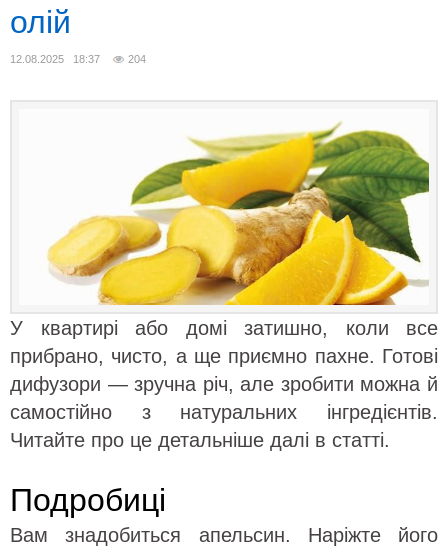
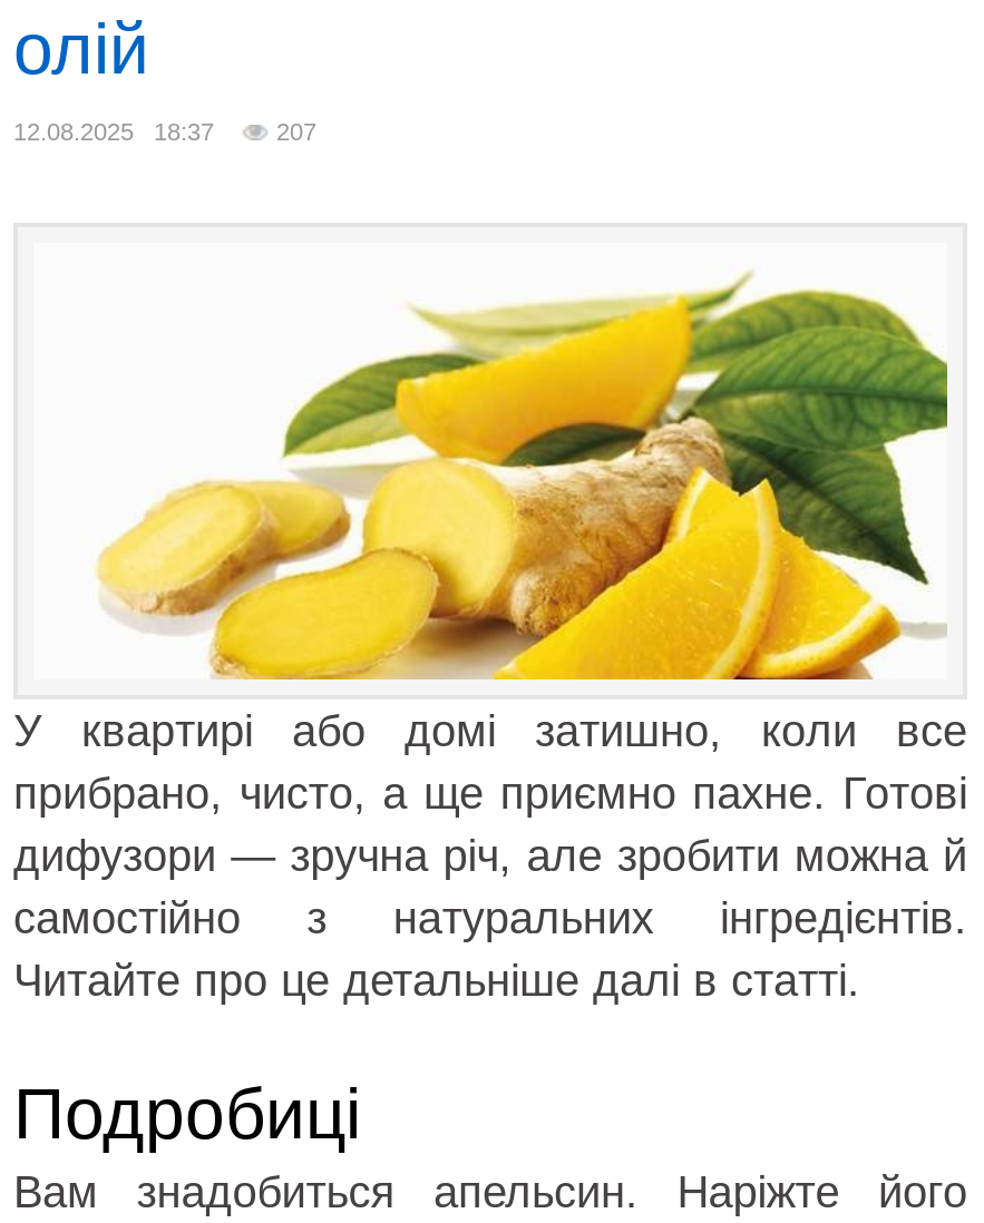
- 12.08.2025 18:37 204
+ 12.08.2025 18:37 207
